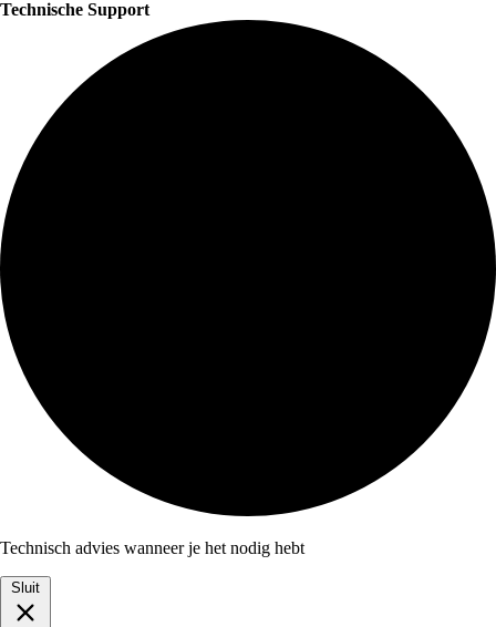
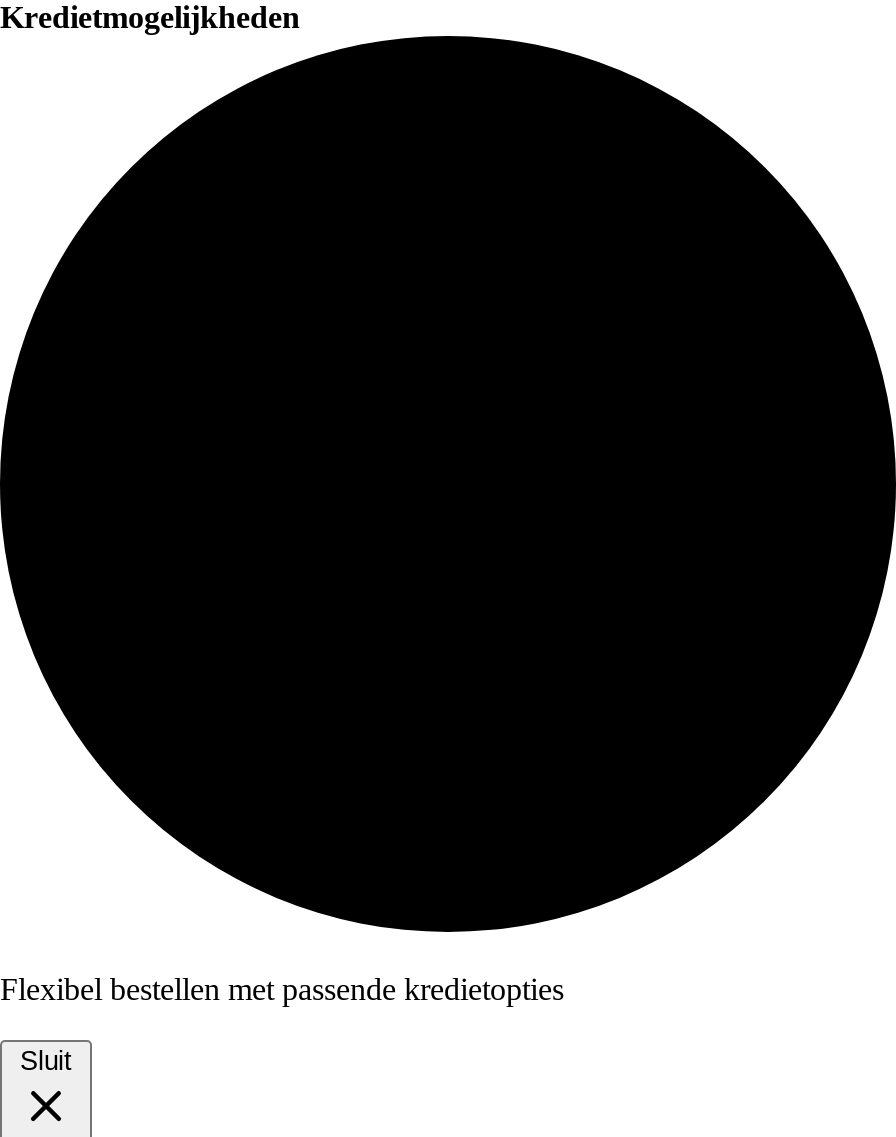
- Technische Support
+ Kredietmogelijkheden

- Technisch advies wanneer je het nodig hebt
+ Flexibel bestellen met passende kredietopties
